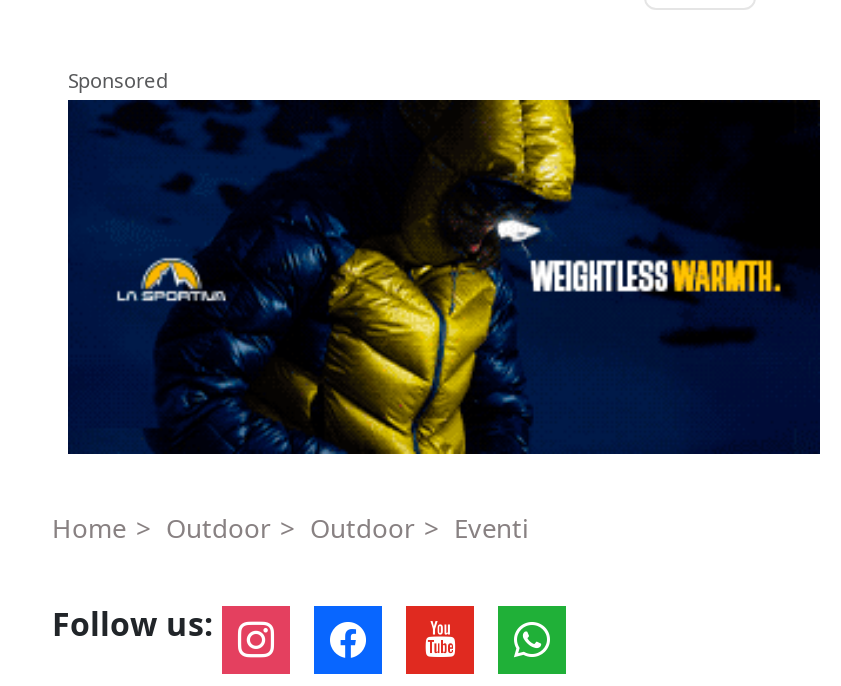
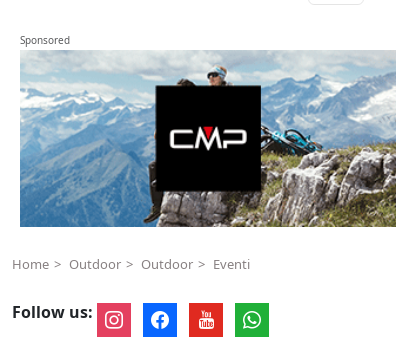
- [image]
+ [image]
